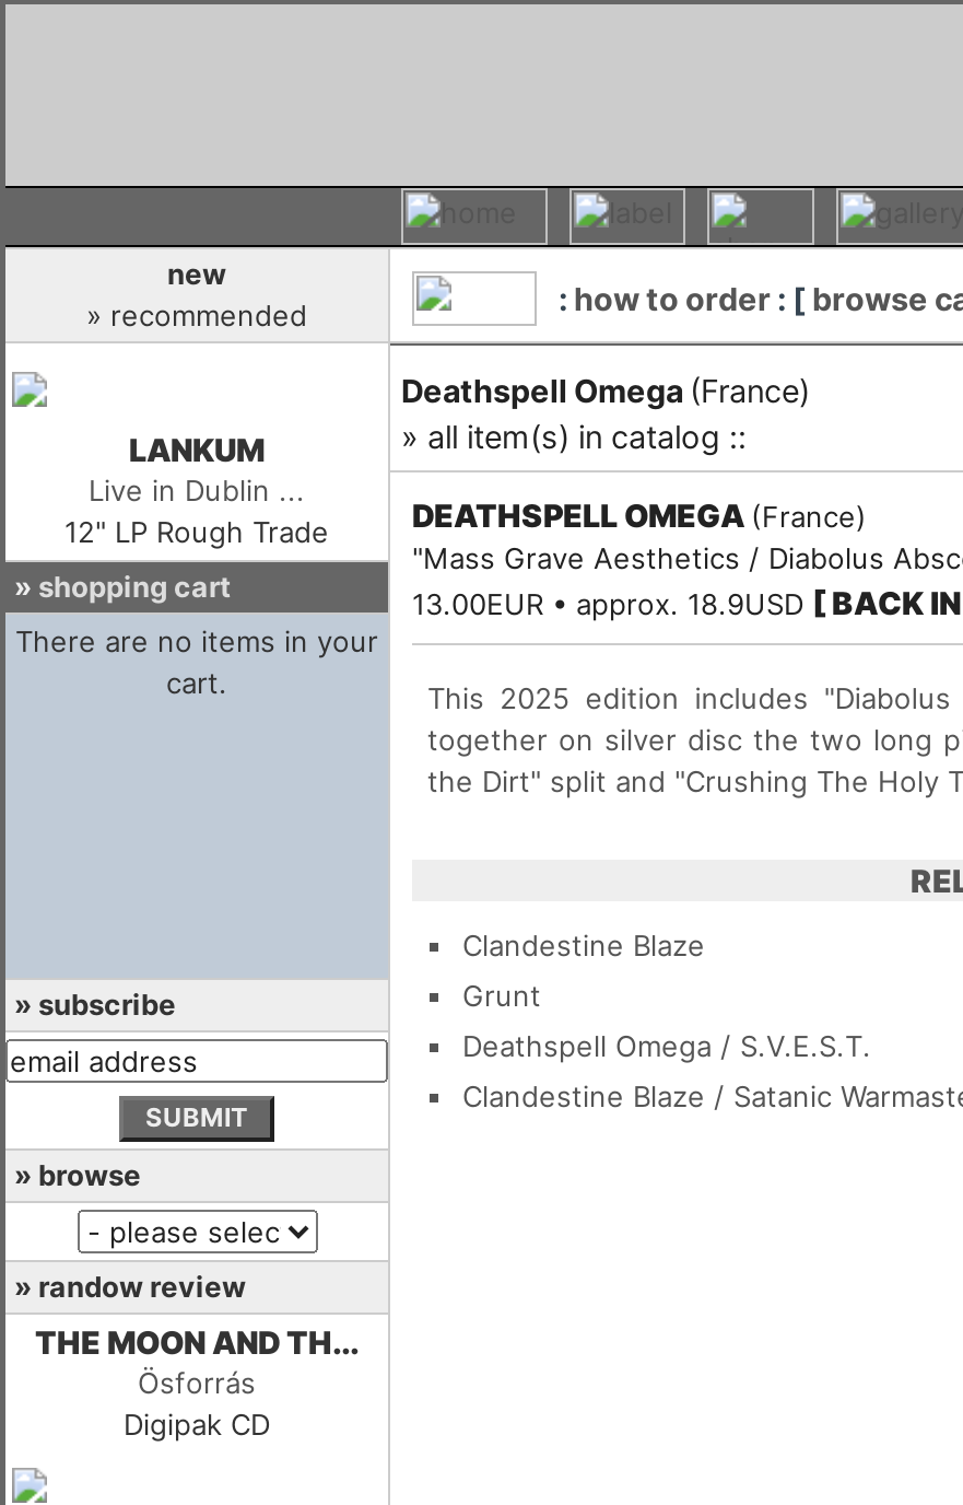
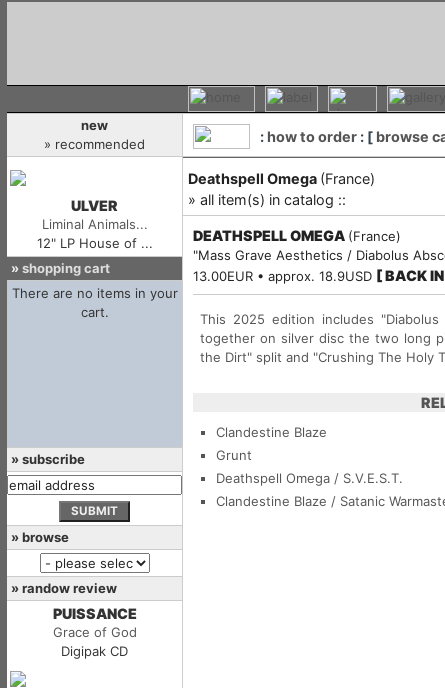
- LANKUM
- Live in Dublin ...
- 12" LP Rough Trade
+ ULVER
+ Liminal Animals...
+ 12" LP House of ...

- THE MOON AND TH...
- Ösforrás
+ PUISSANCE
+ Grace of God
